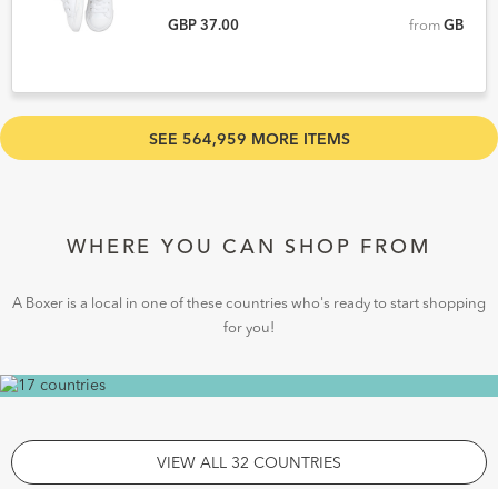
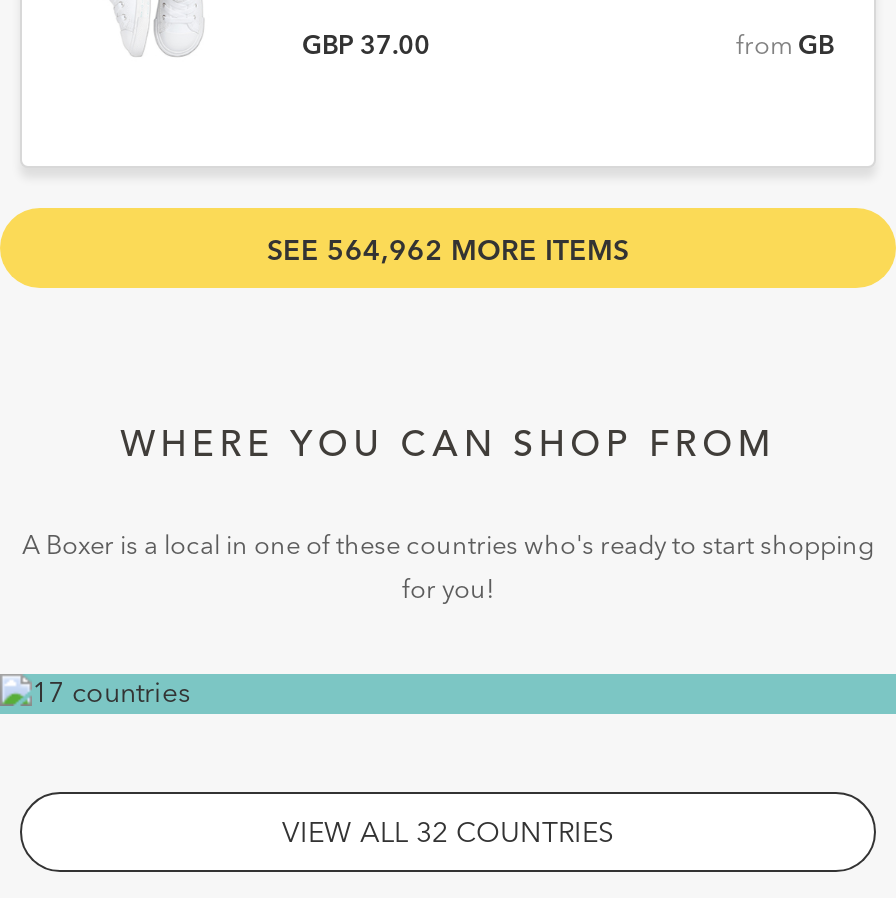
- SEE 564,959 MORE ITEMS
+ SEE 564,962 MORE ITEMS
